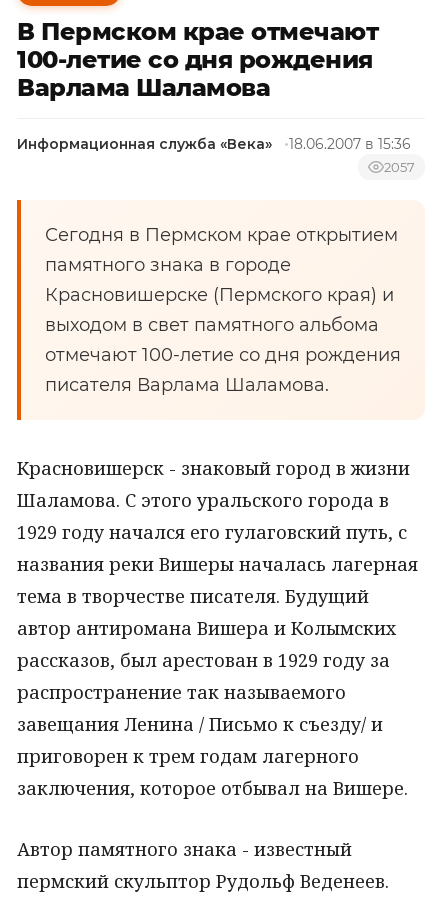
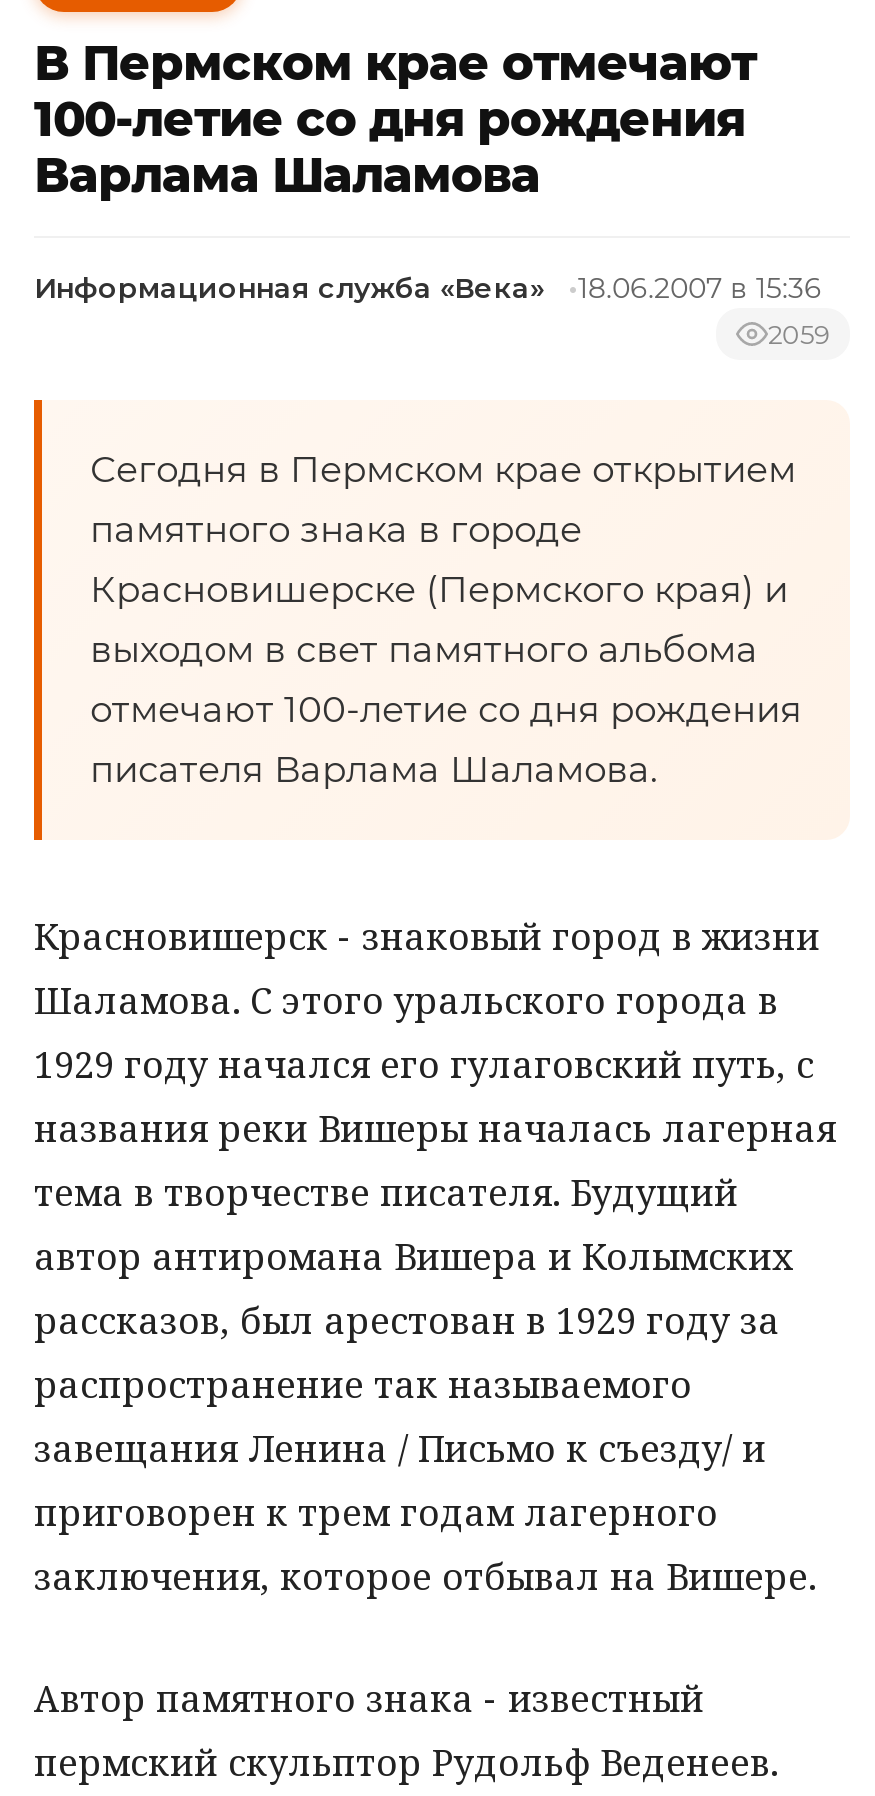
- 2057
+ 2059
